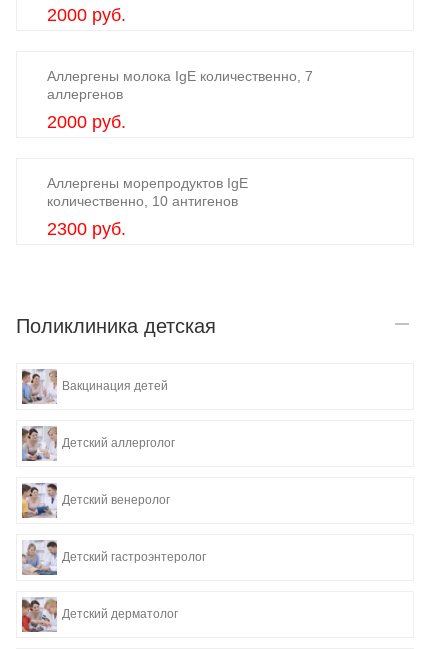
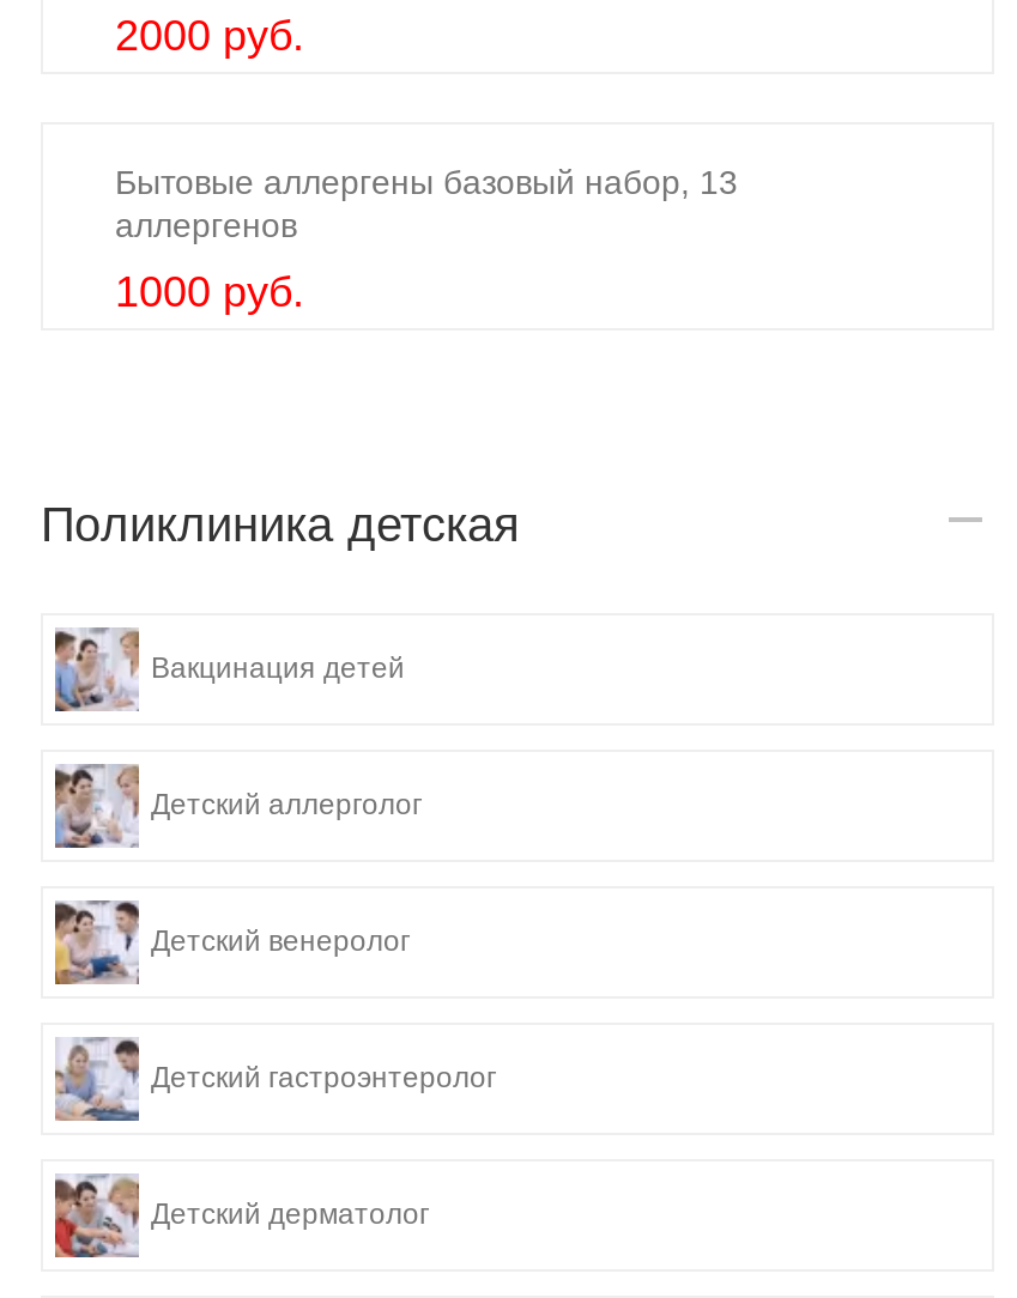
- Аллергены молока IgE количественно, 7
+ Бытовые аллергены базовый набор, 13

- 2000 руб.
- Аллергены морепродуктов IgE
- количественно, 10 антигенов
- 2300 руб.
+ 1000 руб.
